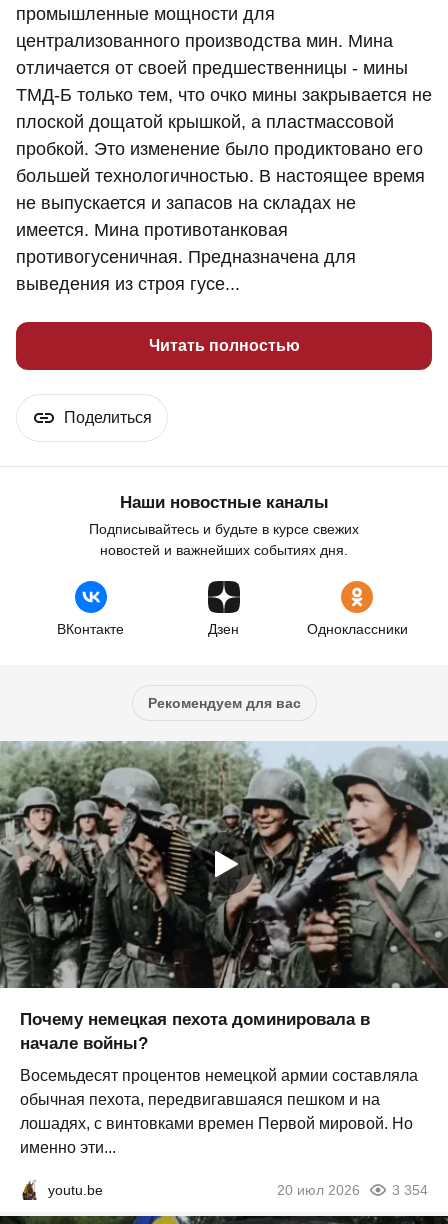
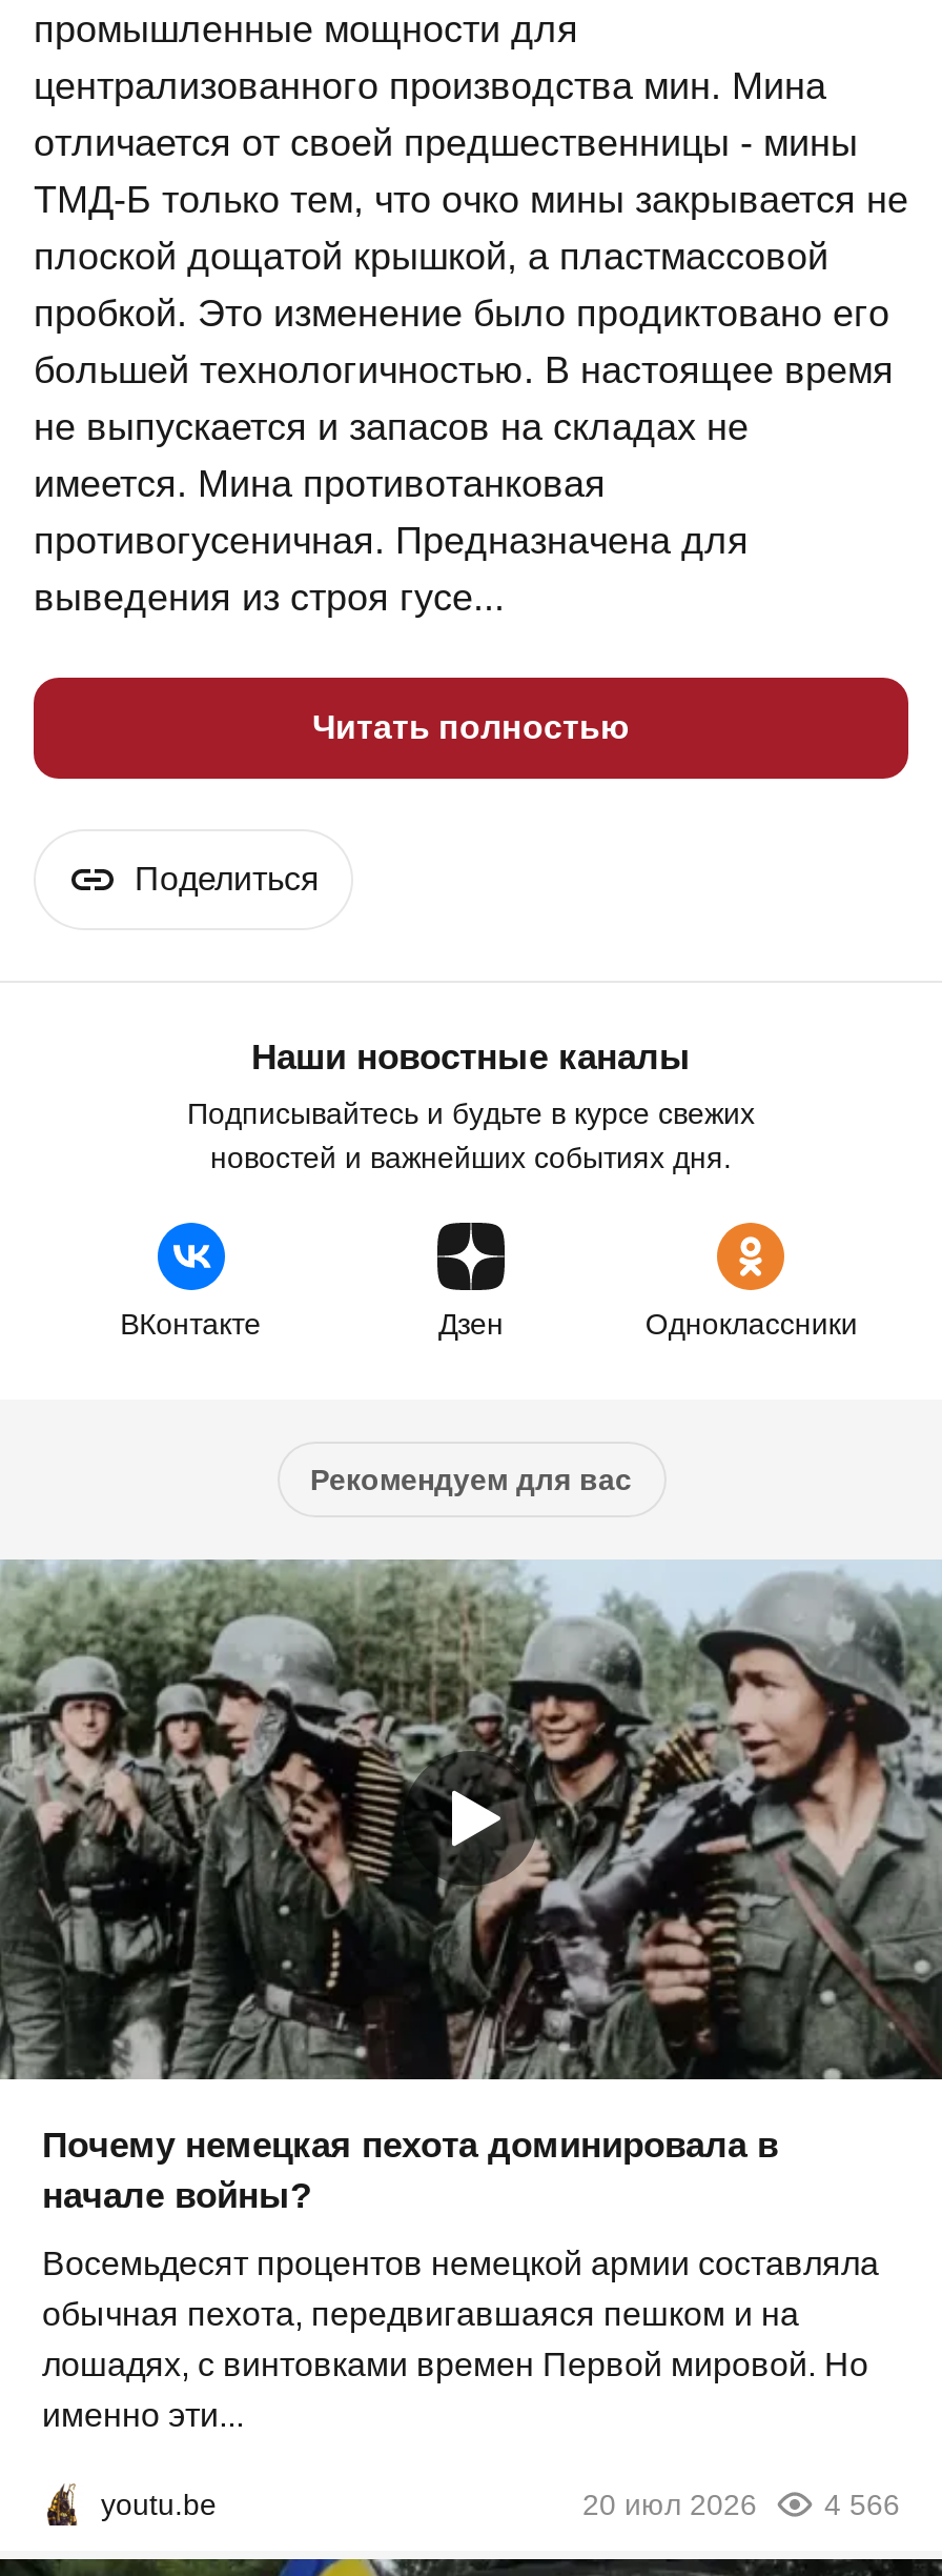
- 20 июл 2026 3 354
+ 20 июл 2026 4 566
